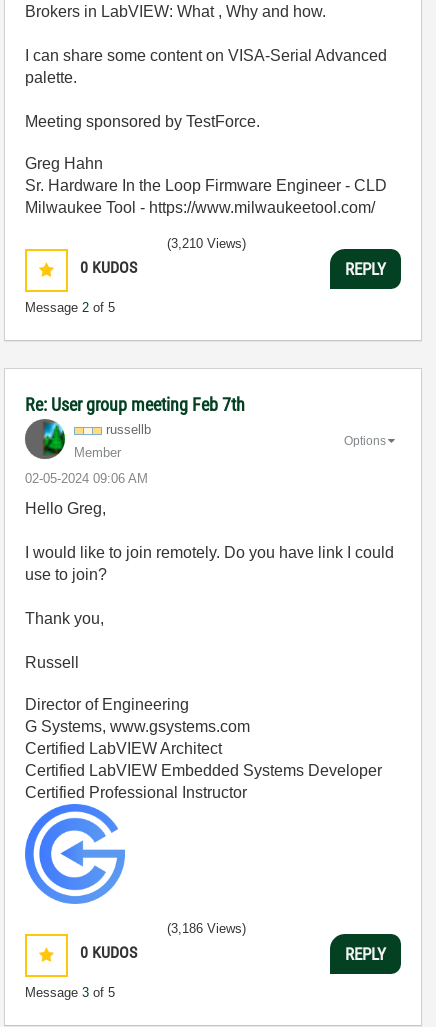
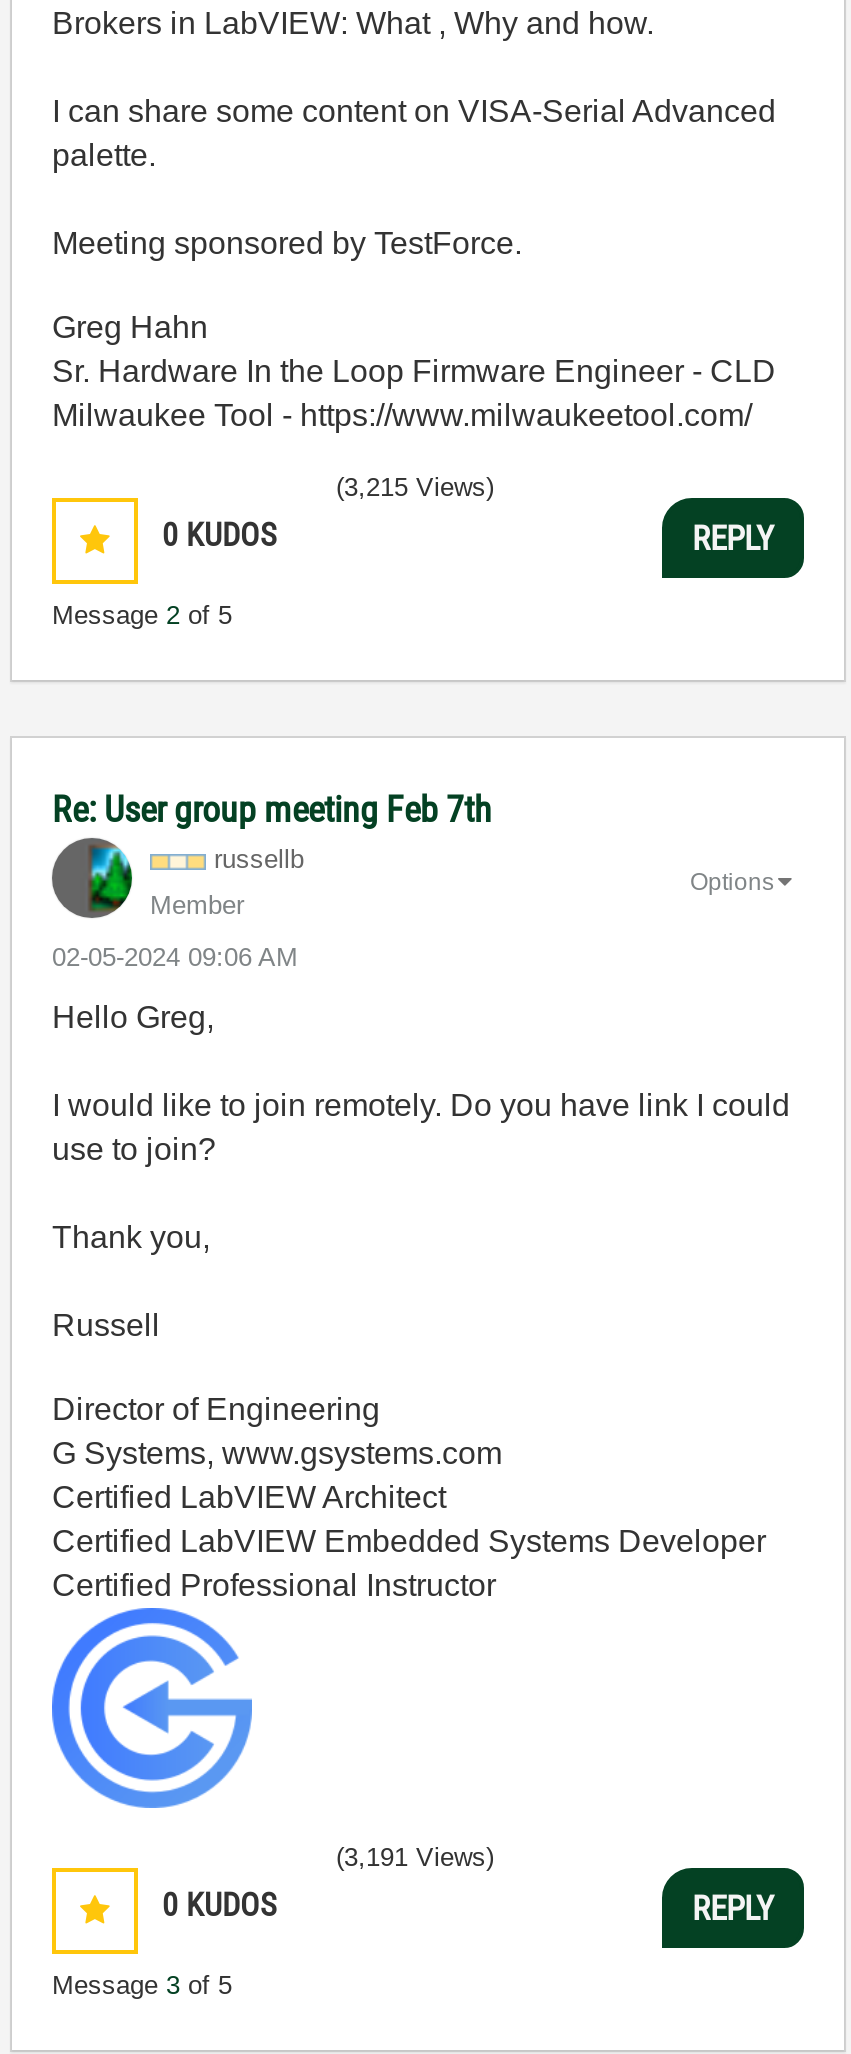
- (3,210 Views)
+ (3,215 Views)

- (3,186 Views)
+ (3,191 Views)
